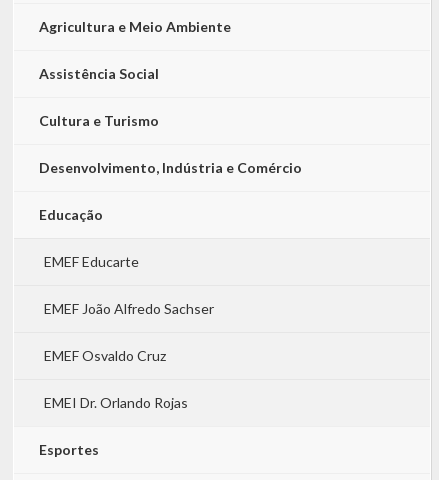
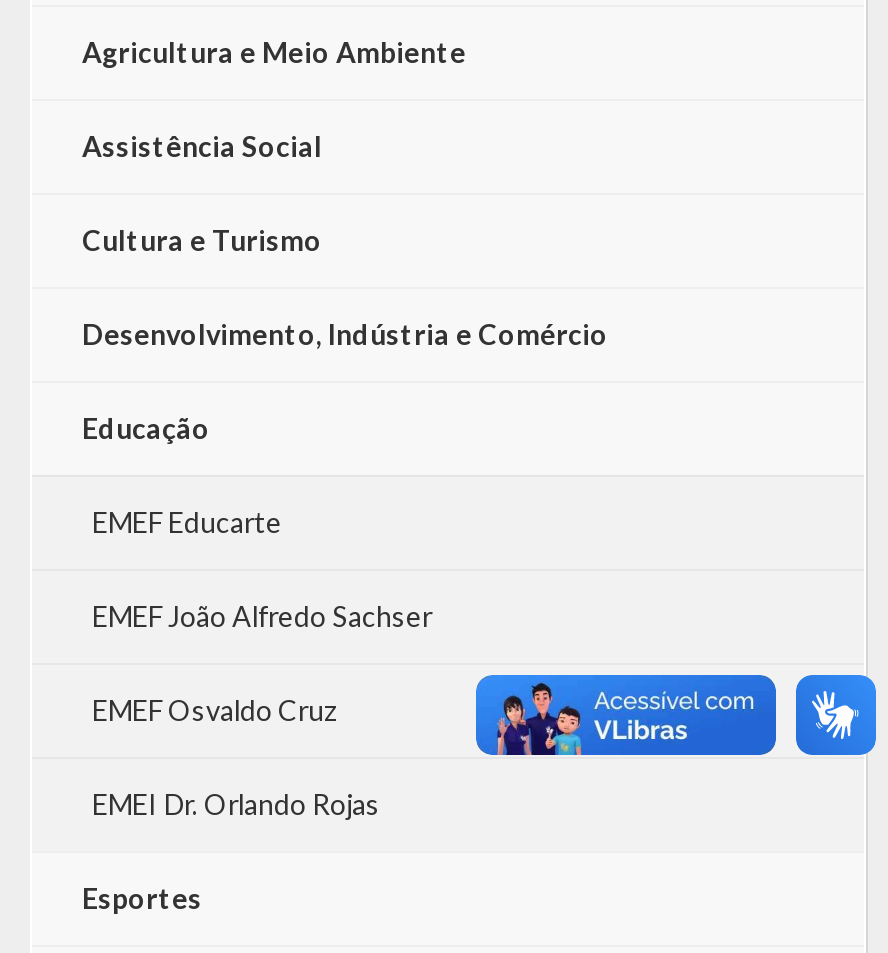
+ [image]

+ [image]
